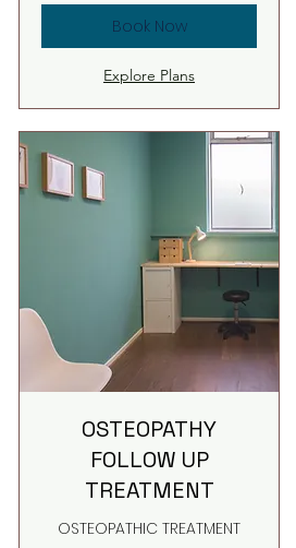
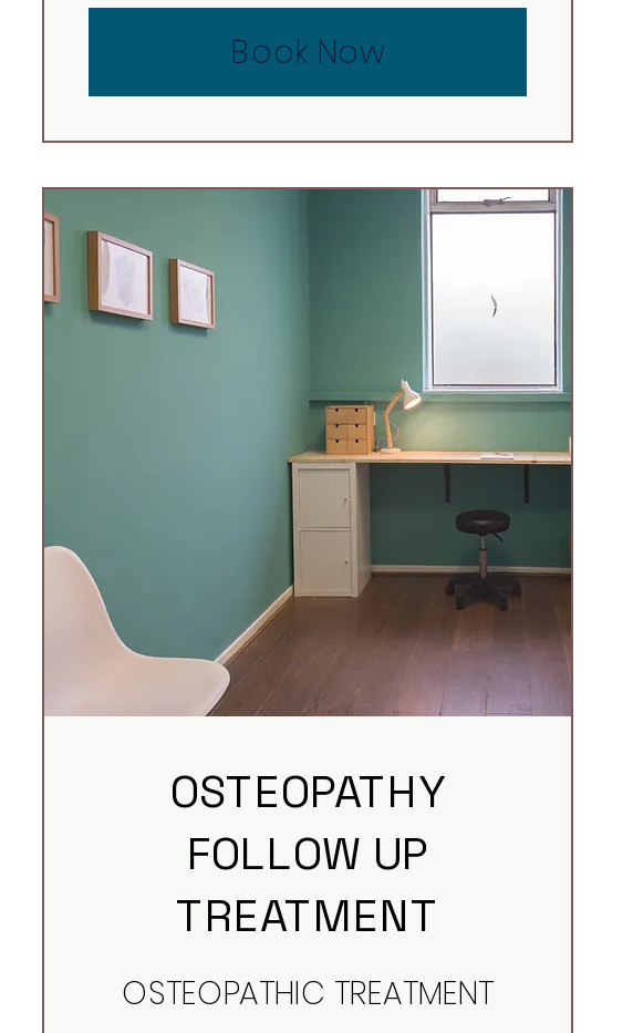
- Explore Plans
